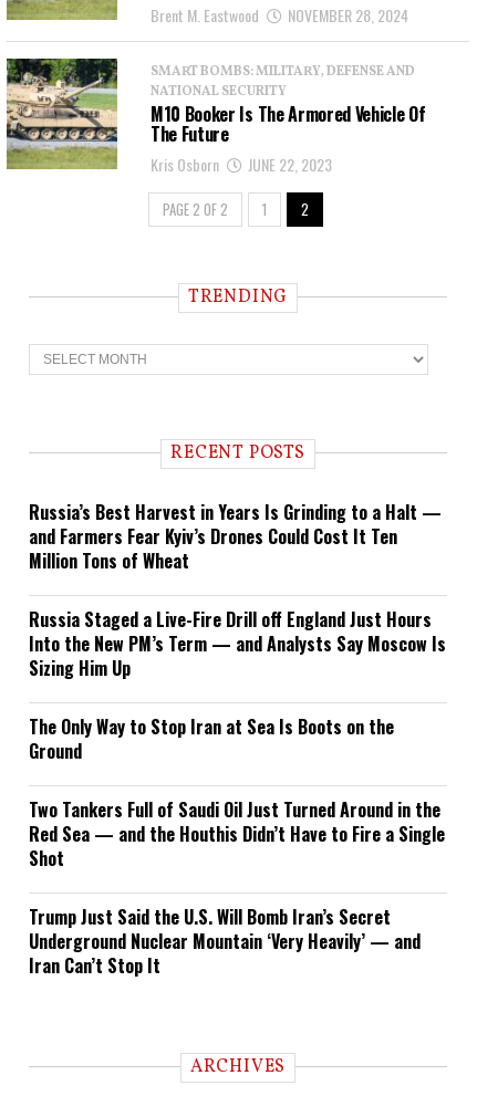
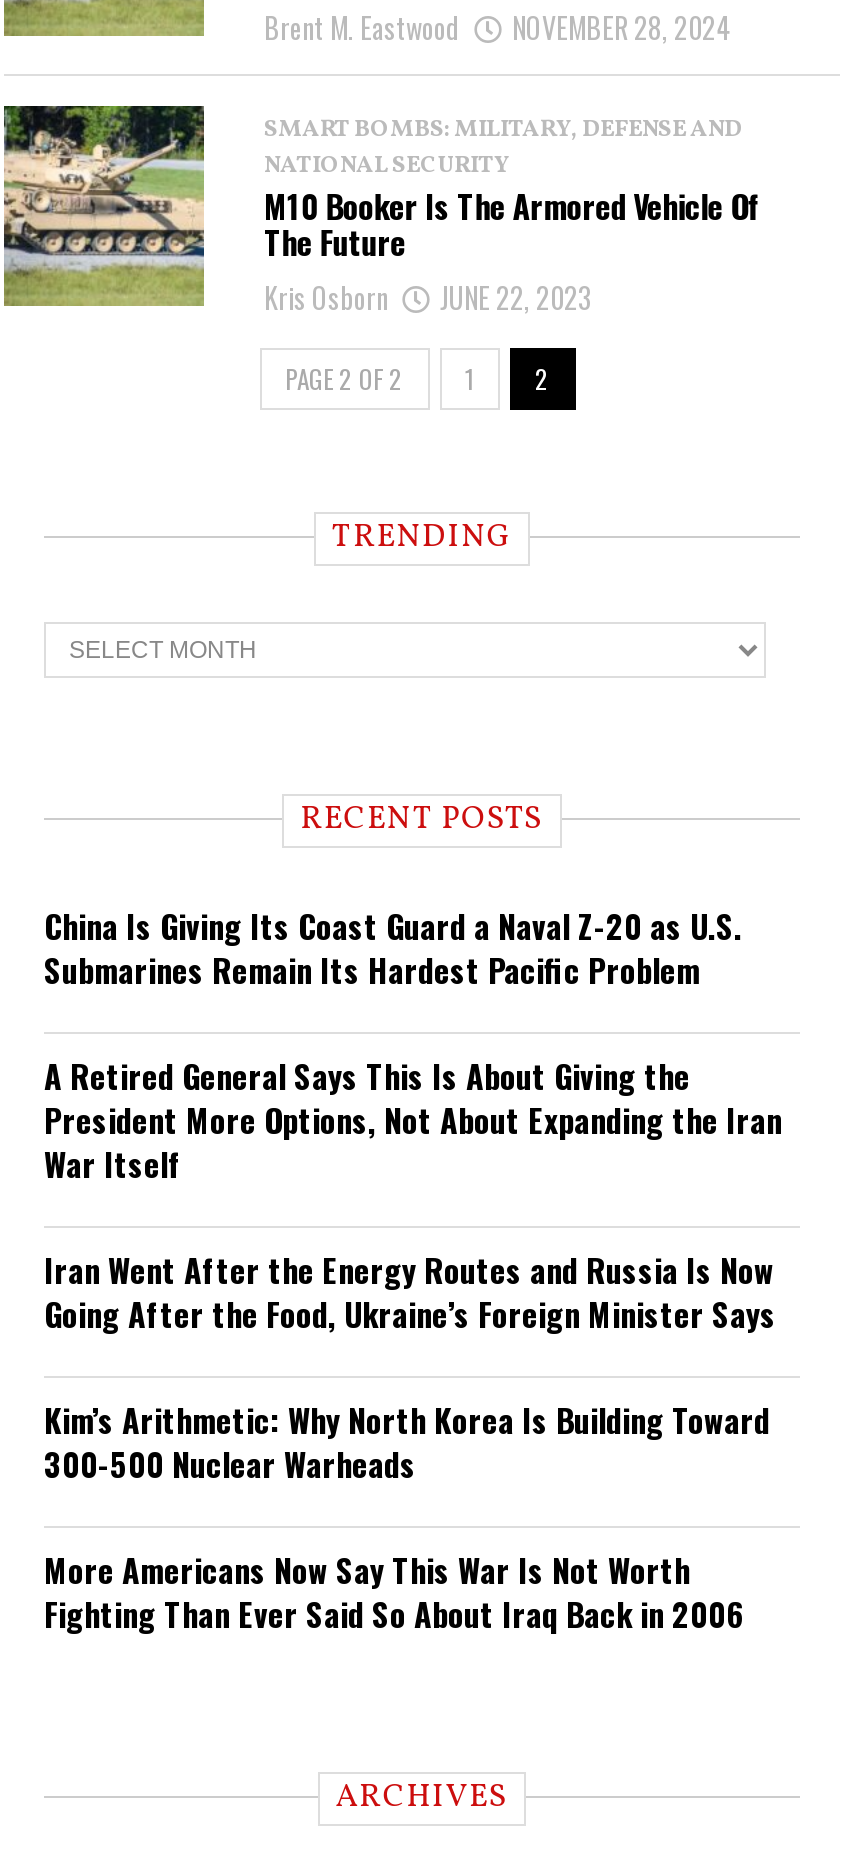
- Russia’s Best Harvest in Years Is Grinding to a Halt —
- and Farmers Fear Kyiv’s Drones Could Cost It Ten
- Million Tons of Wheat
+ China Is Giving Its Coast Guard a Naval Z-20 as U.S.
+ Submarines Remain Its Hardest Pacific Problem

- Russia Staged a Live-Fire Drill off England Just Hours
- Into the New PM’s Term — and Analysts Say Moscow Is
- Sizing Him Up
+ A Retired General Says This Is About Giving the
+ President More Options, Not About Expanding the Iran
+ War Itself

- The Only Way to Stop Iran at Sea Is Boots on the
- Ground
+ Iran Went After the Energy Routes and Russia Is Now
+ Going After the Food, Ukraine’s Foreign Minister Says

- Two Tankers Full of Saudi Oil Just Turned Around in the
- Red Sea — and the Houthis Didn’t Have to Fire a Single
- Shot
+ Kim’s Arithmetic: Why North Korea Is Building Toward
+ 300-500 Nuclear Warheads

- Trump Just Said the U.S. Will Bomb Iran’s Secret
- Underground Nuclear Mountain ‘Very Heavily’ — and
- Iran Can’t Stop It
+ More Americans Now Say This War Is Not Worth
+ Fighting Than Ever Said So About Iraq Back in 2006
